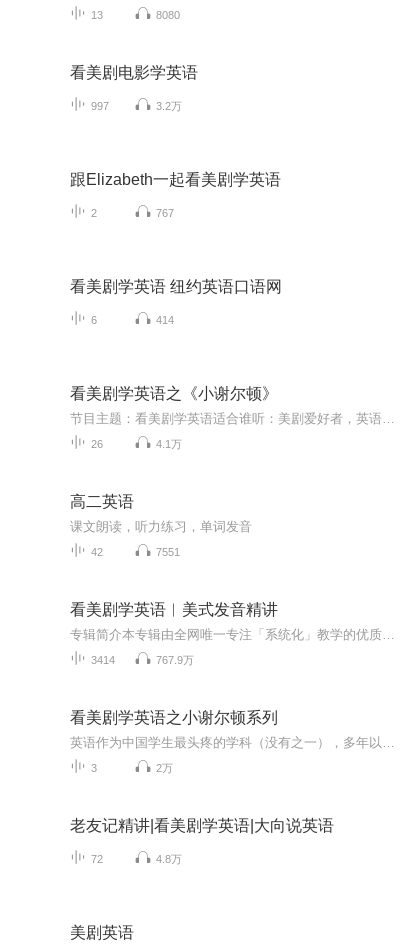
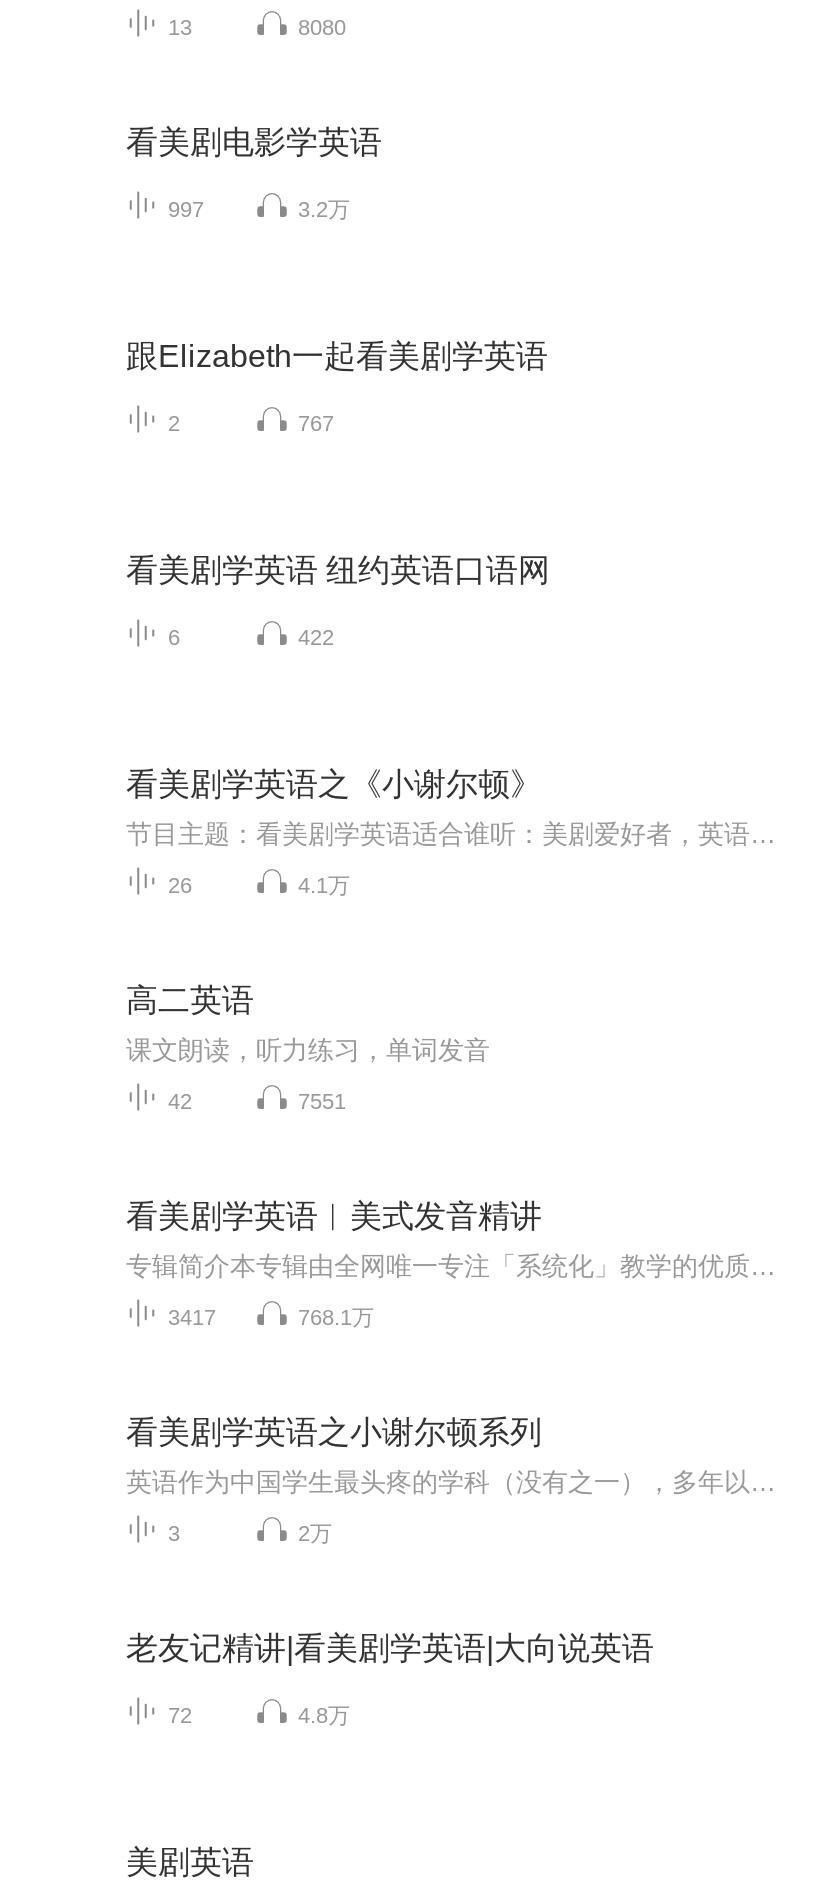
- 414
+ 422

- 3414
+ 3417

- 767.9万
+ 768.1万
